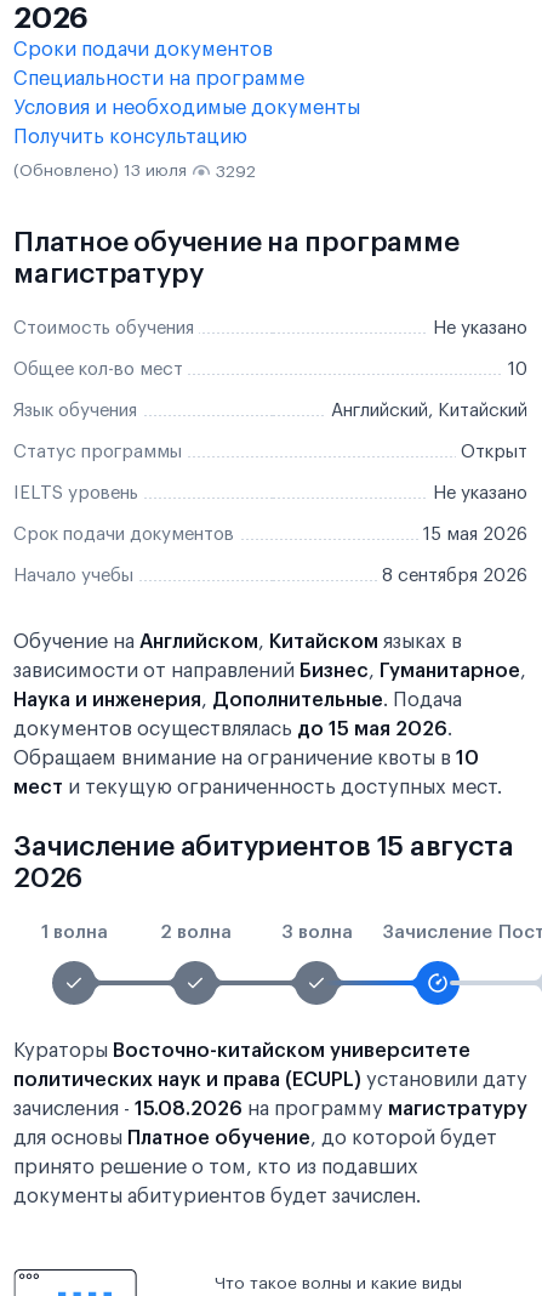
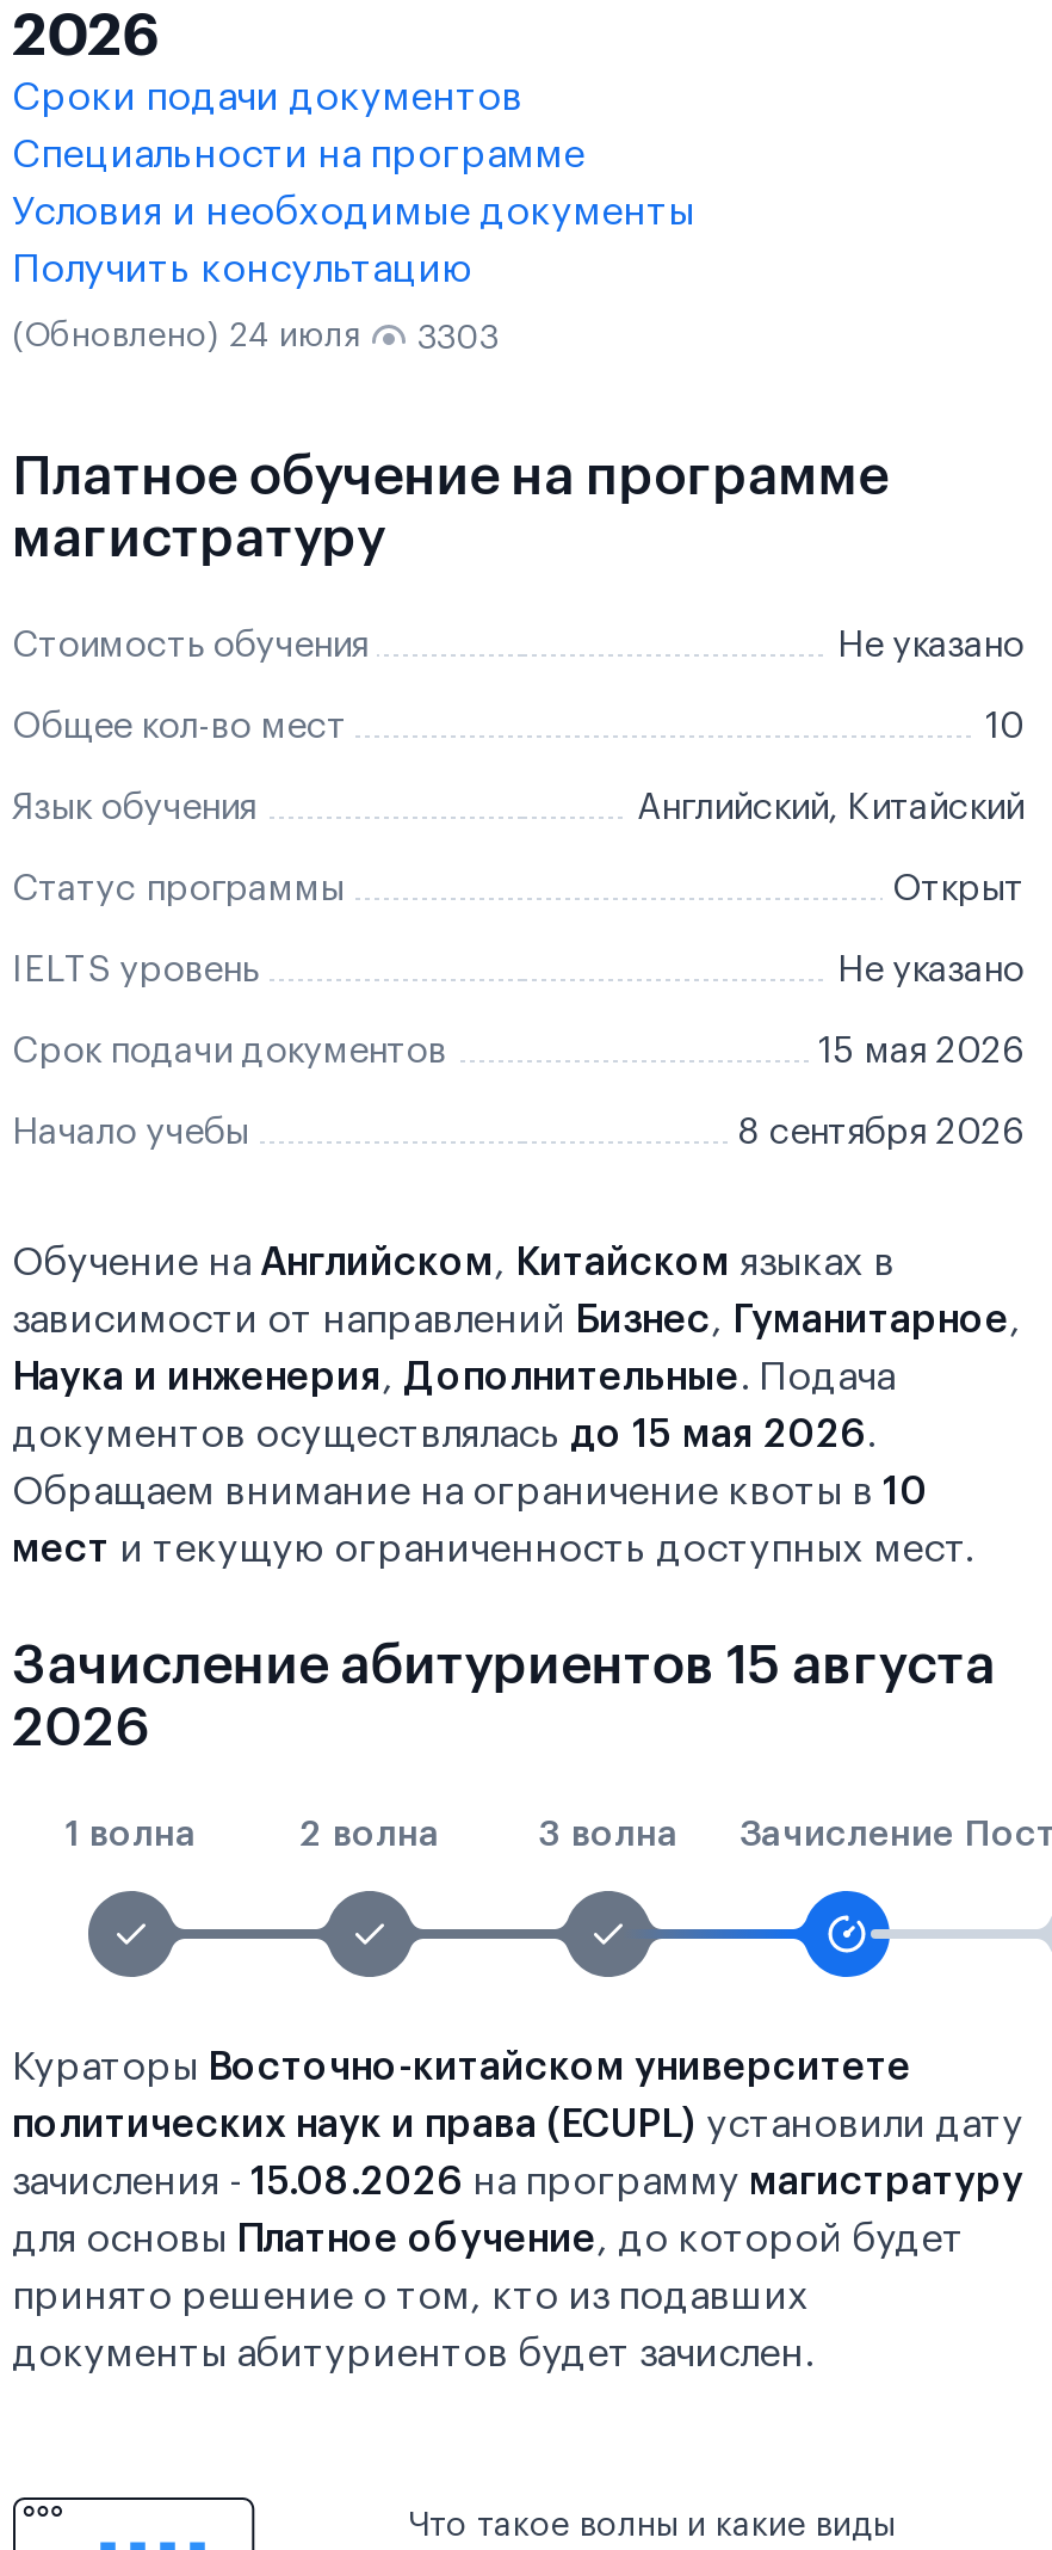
- (Обновлено) 13 июля
+ (Обновлено) 24 июля

- 3292
+ 3303
